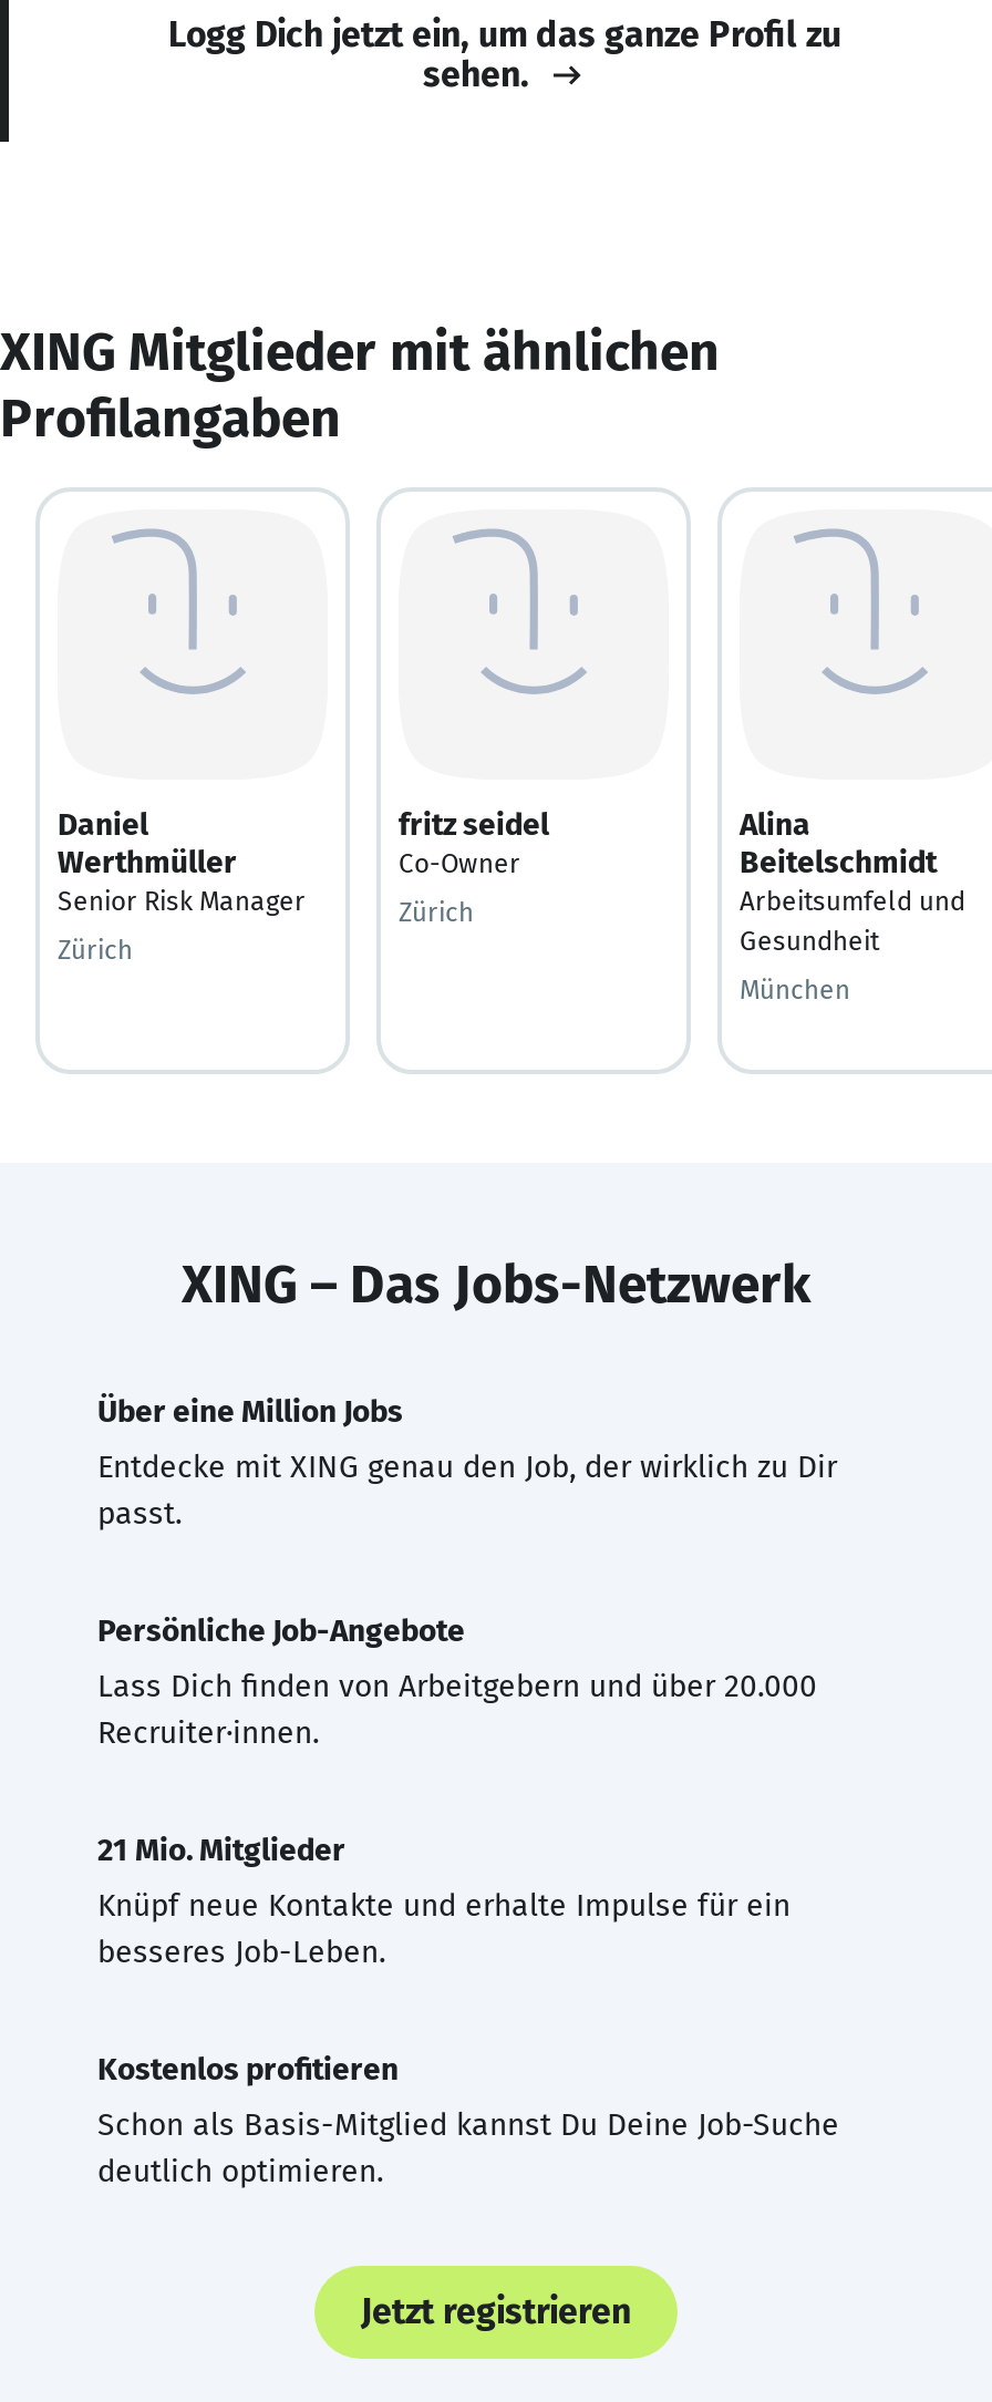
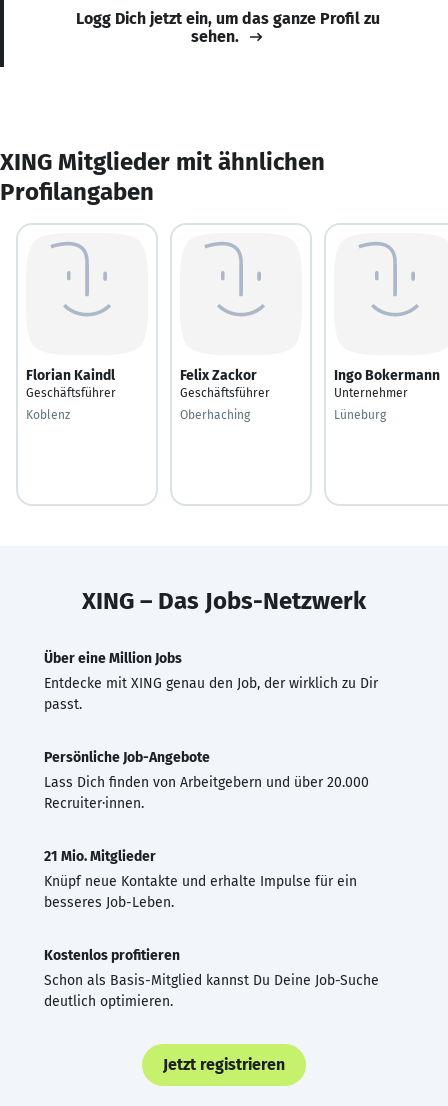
- Daniel
- Werthmüller
- Senior Risk Manager
+ Florian Kaindl
+ Geschäftsführer

- fritz seidel
- Co-Owner
+ Felix Zackor
+ Geschäftsführer

- Alina
- Beitelschmidt
- Arbeitsumfeld und
- Gesundheit
+ Ingo Bokermann
+ Unternehmer

- Zürich
+ Oberhaching

- Zürich
+ Koblenz

- München
+ Lüneburg
